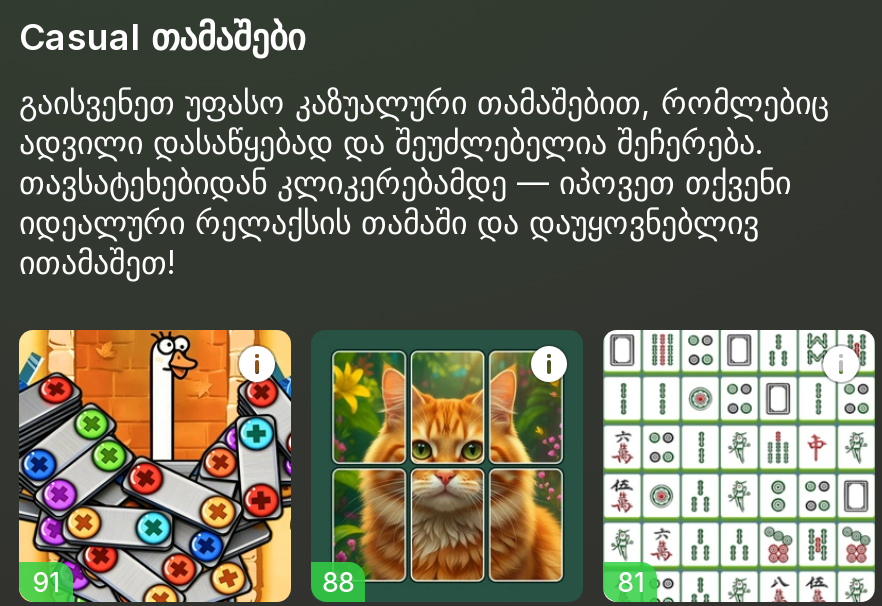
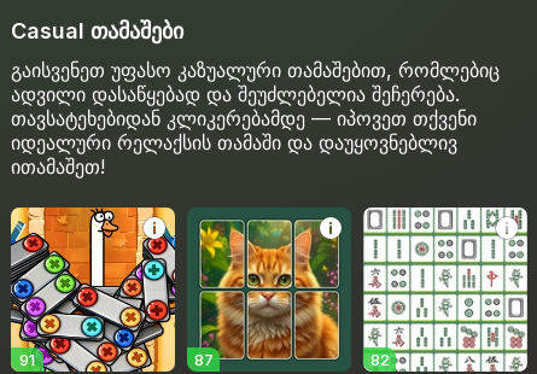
- 88
+ 87

- 81
+ 82
